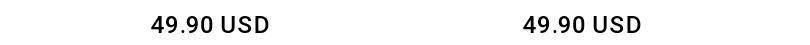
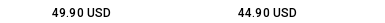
- 49.90 USD
+ 44.90 USD
